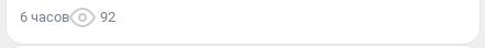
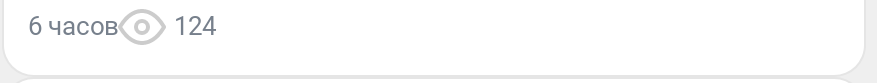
- 92
+ 124
